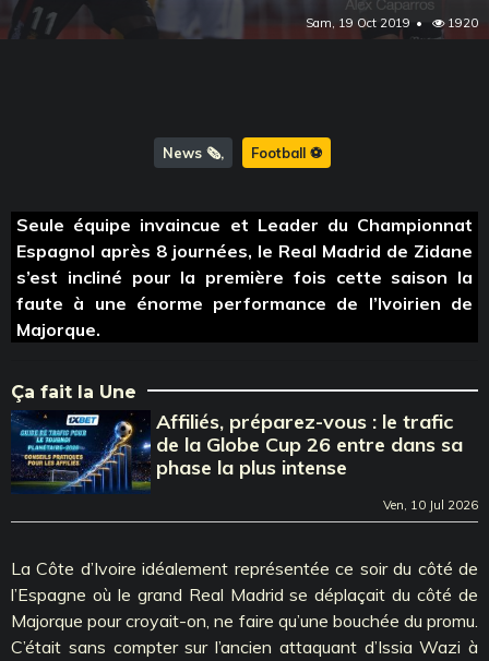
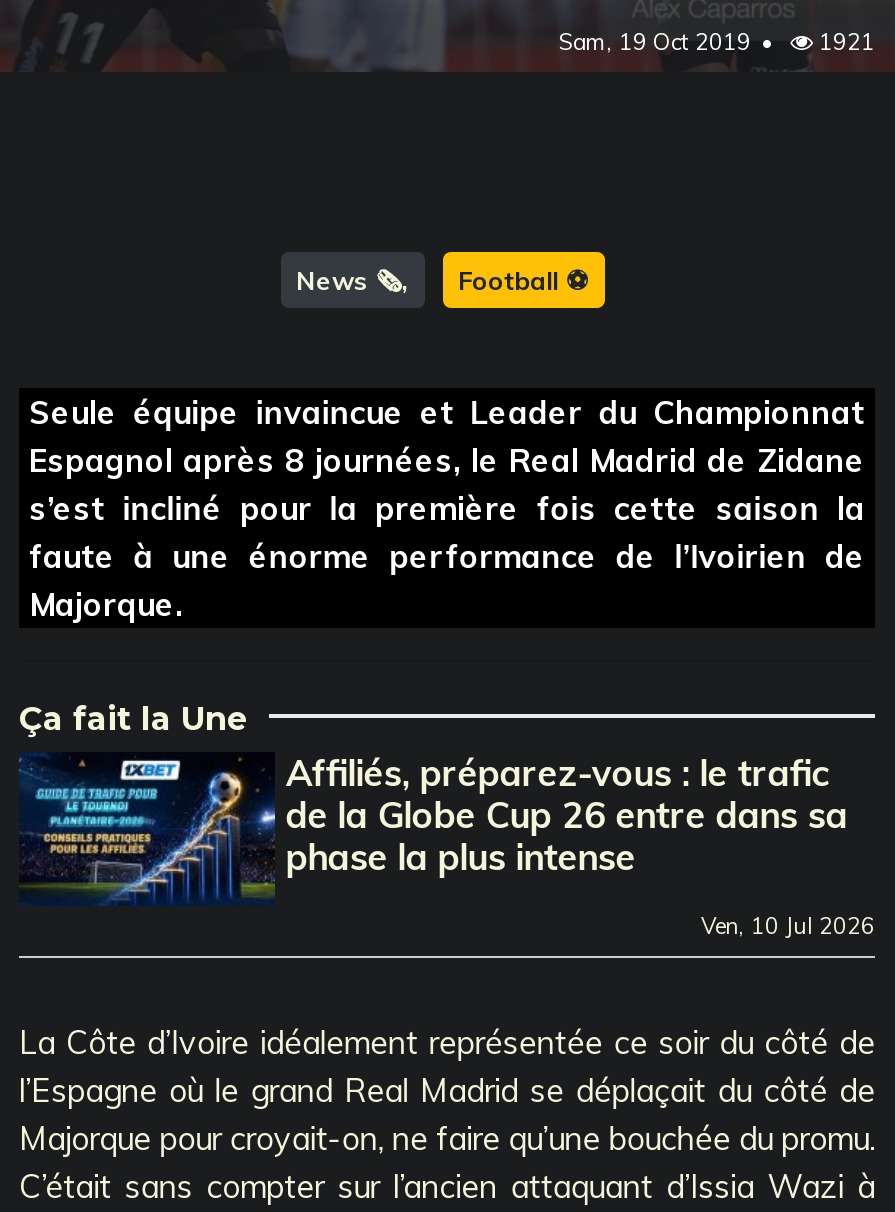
- 1920
+ 1921
